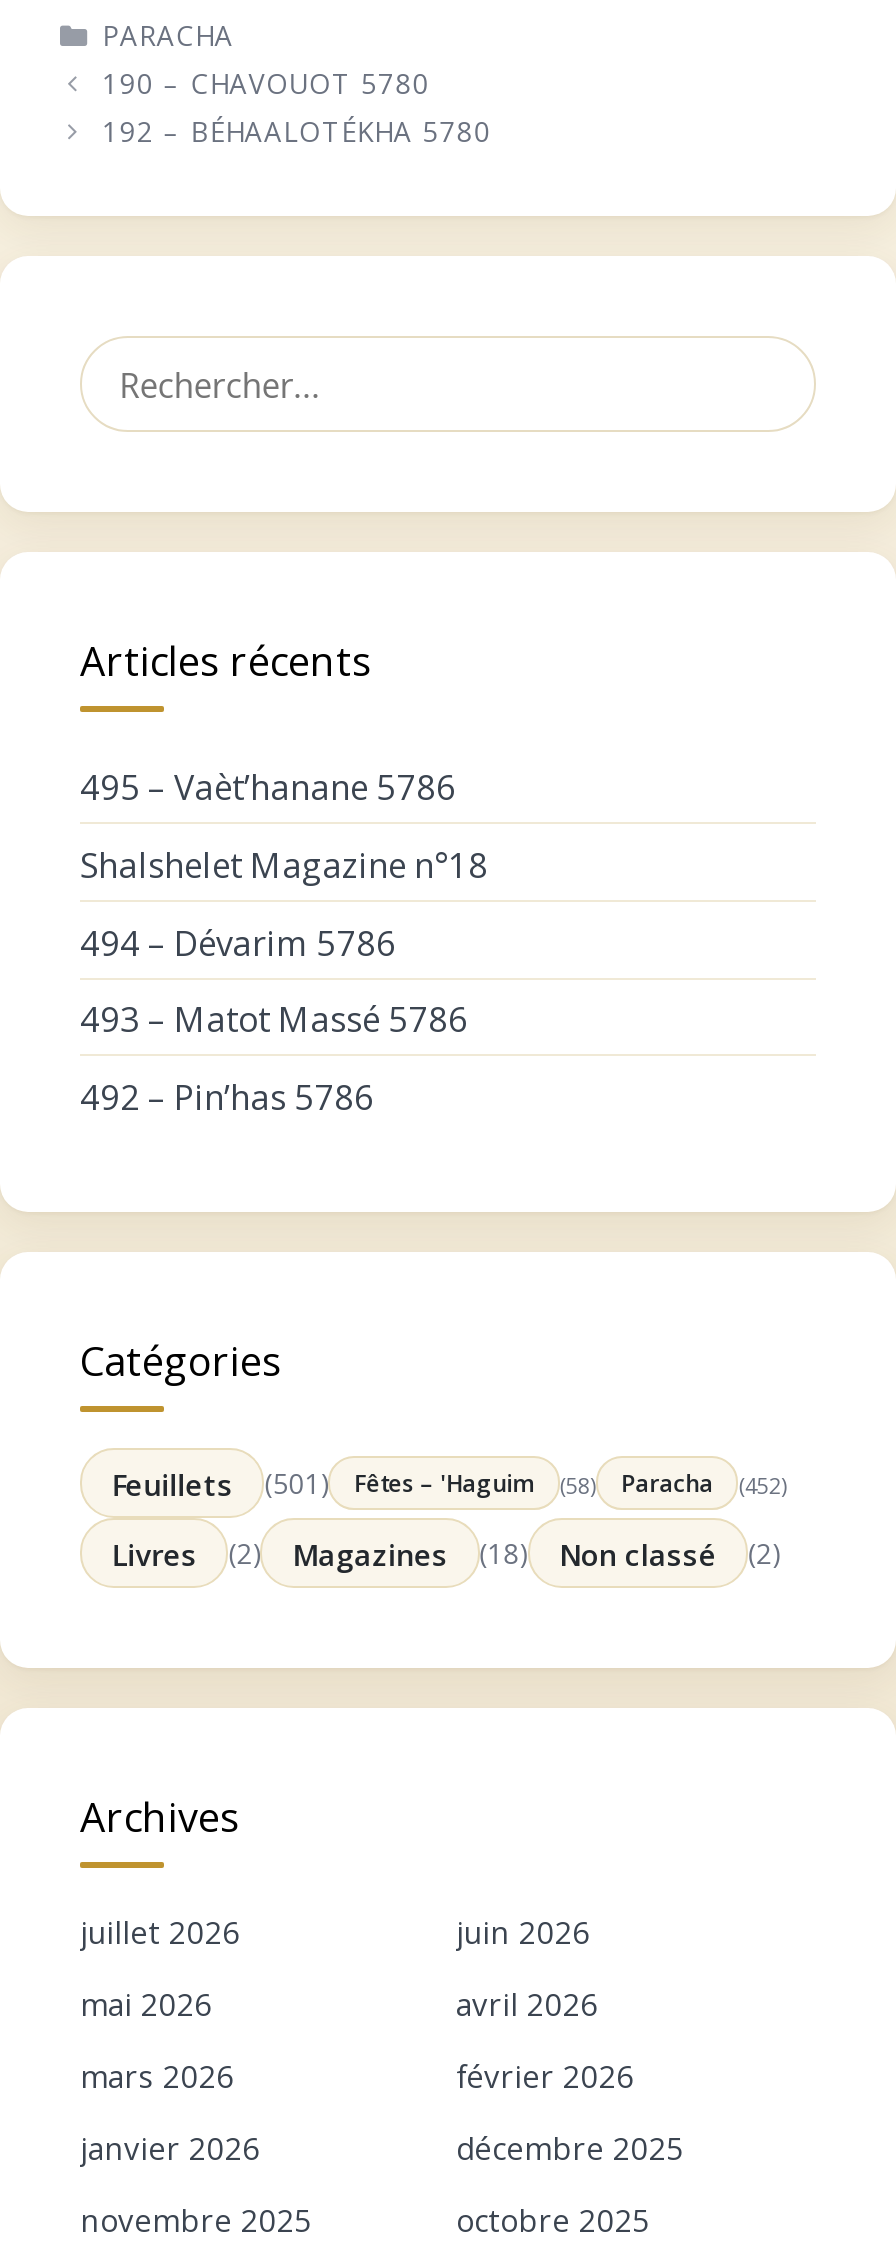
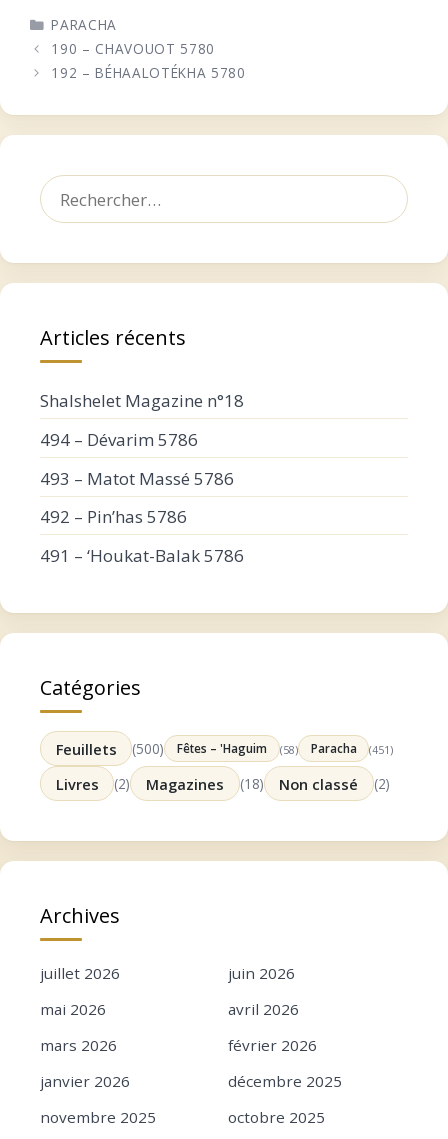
- 495 – Vaèt’hanane 5786

moved up: Shalshelet Magazine n°18 | 494 – Dévarim 5786 | 493 – Matot Massé 5786 | 492 – Pin’has 5786

+ 491 – ‘Houkat-Balak 5786

- (501)
+ (500)

- (452)
+ (451)
